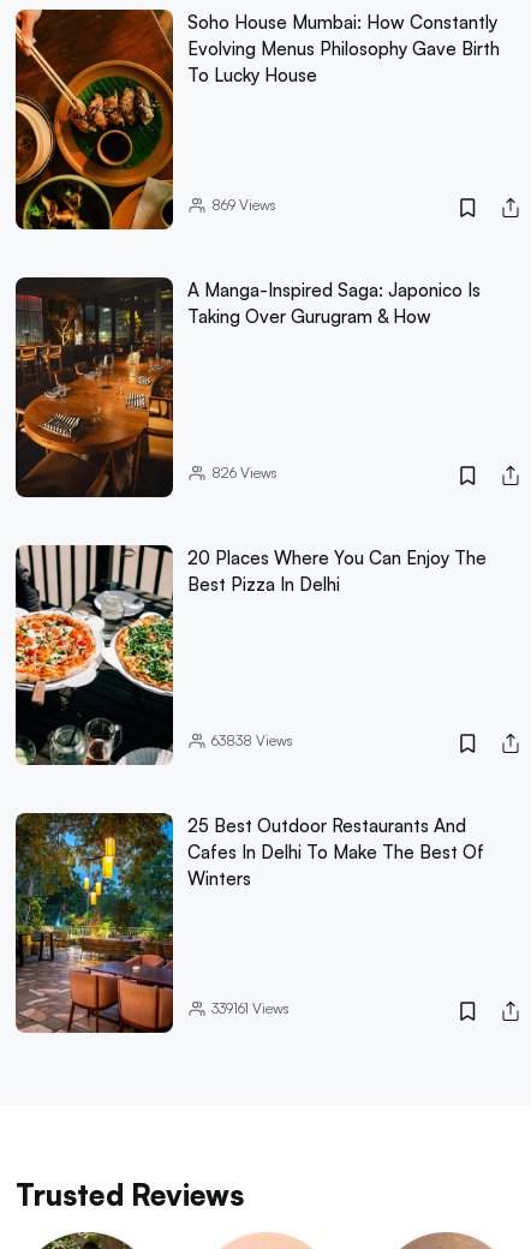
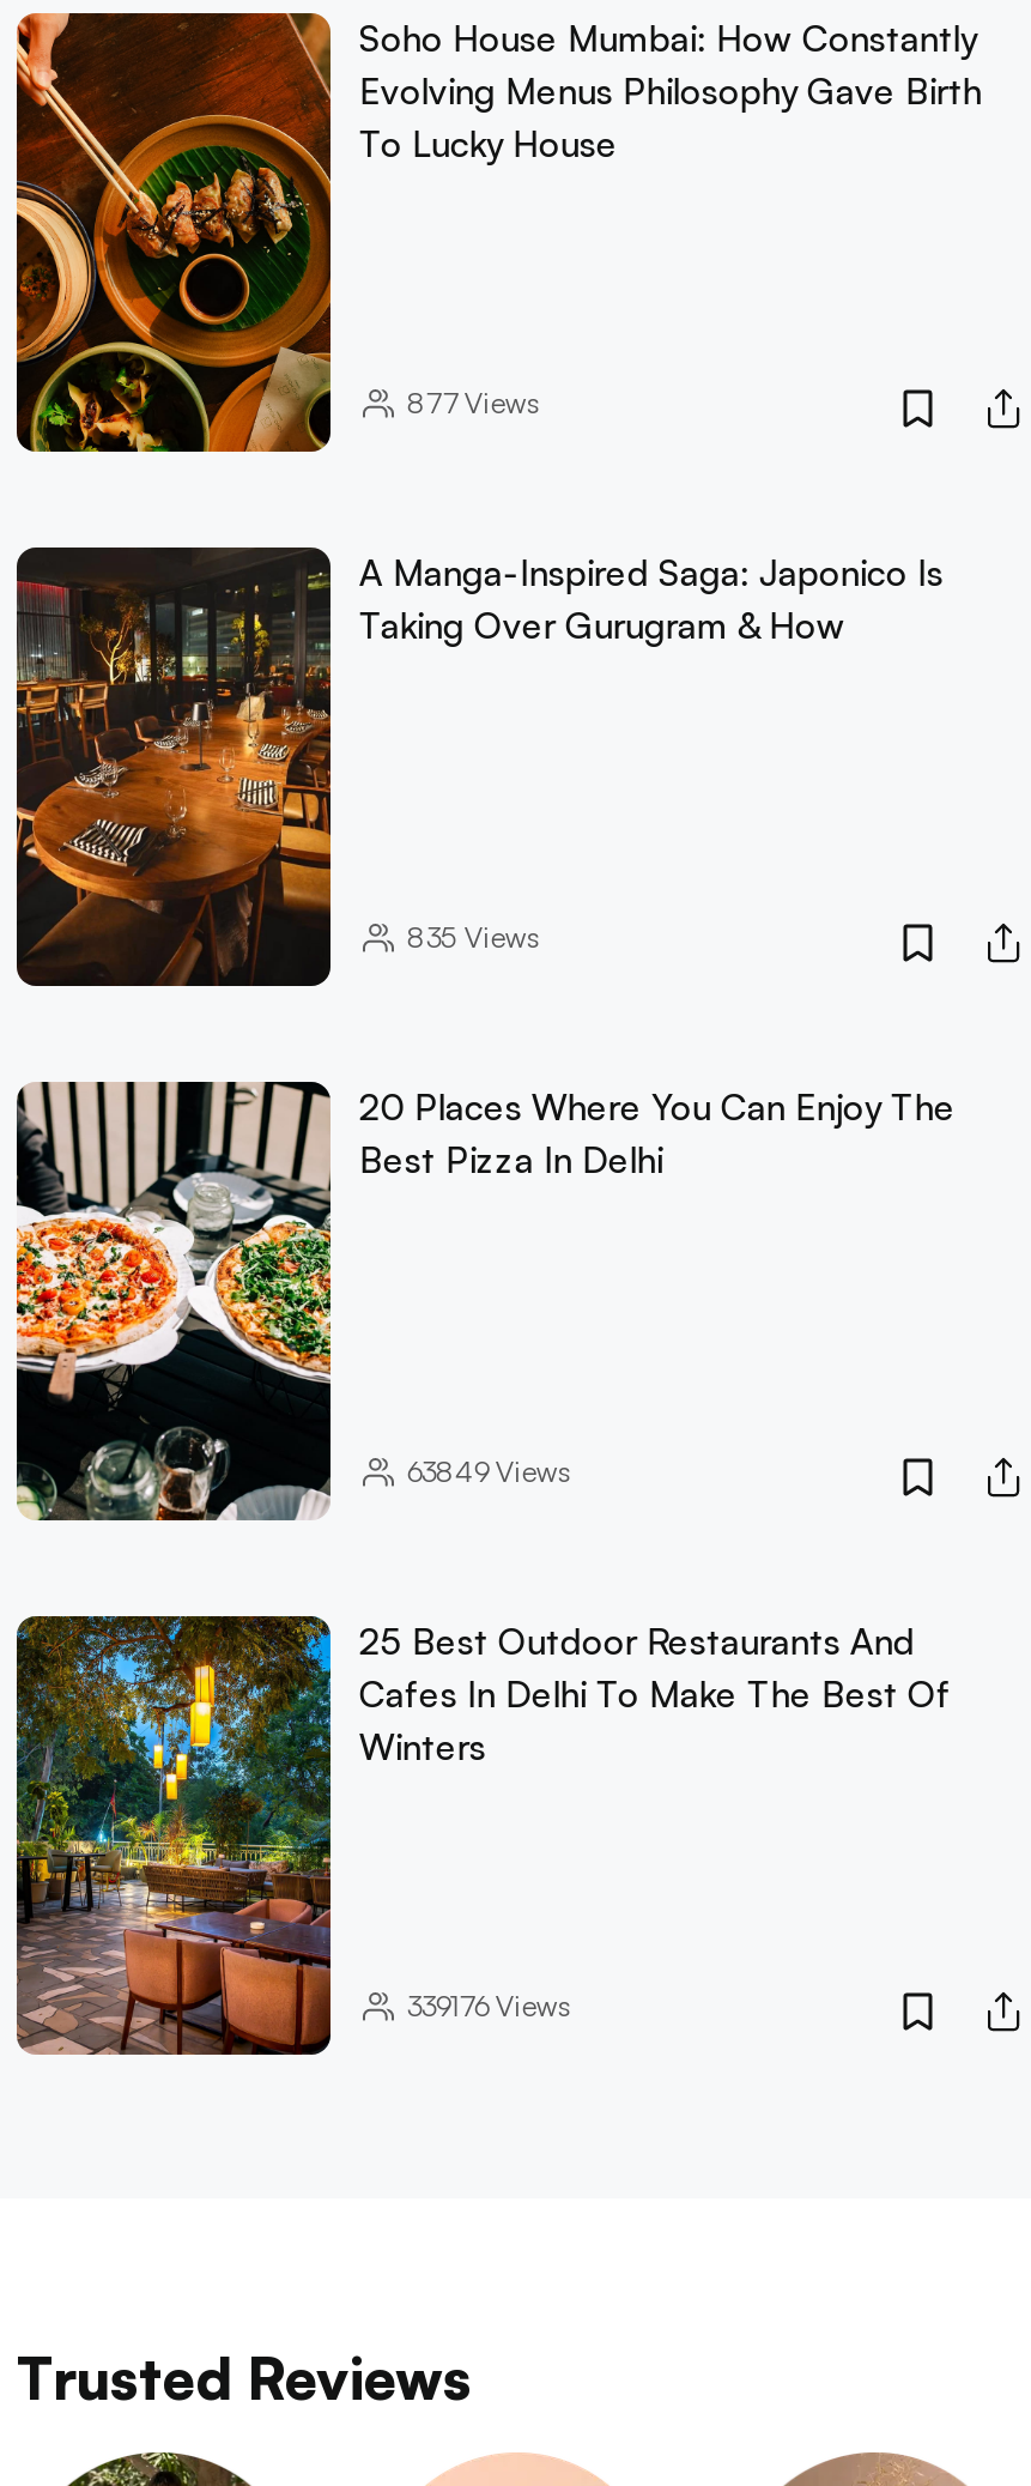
- 869Views
+ 877Views

- 826 Views
+ 835 Views

- 63838Views
+ 63849Views

- 339161Views
+ 339176Views
